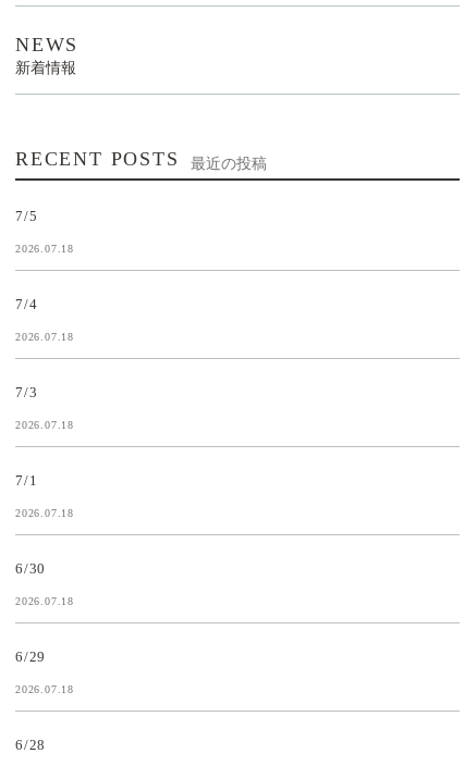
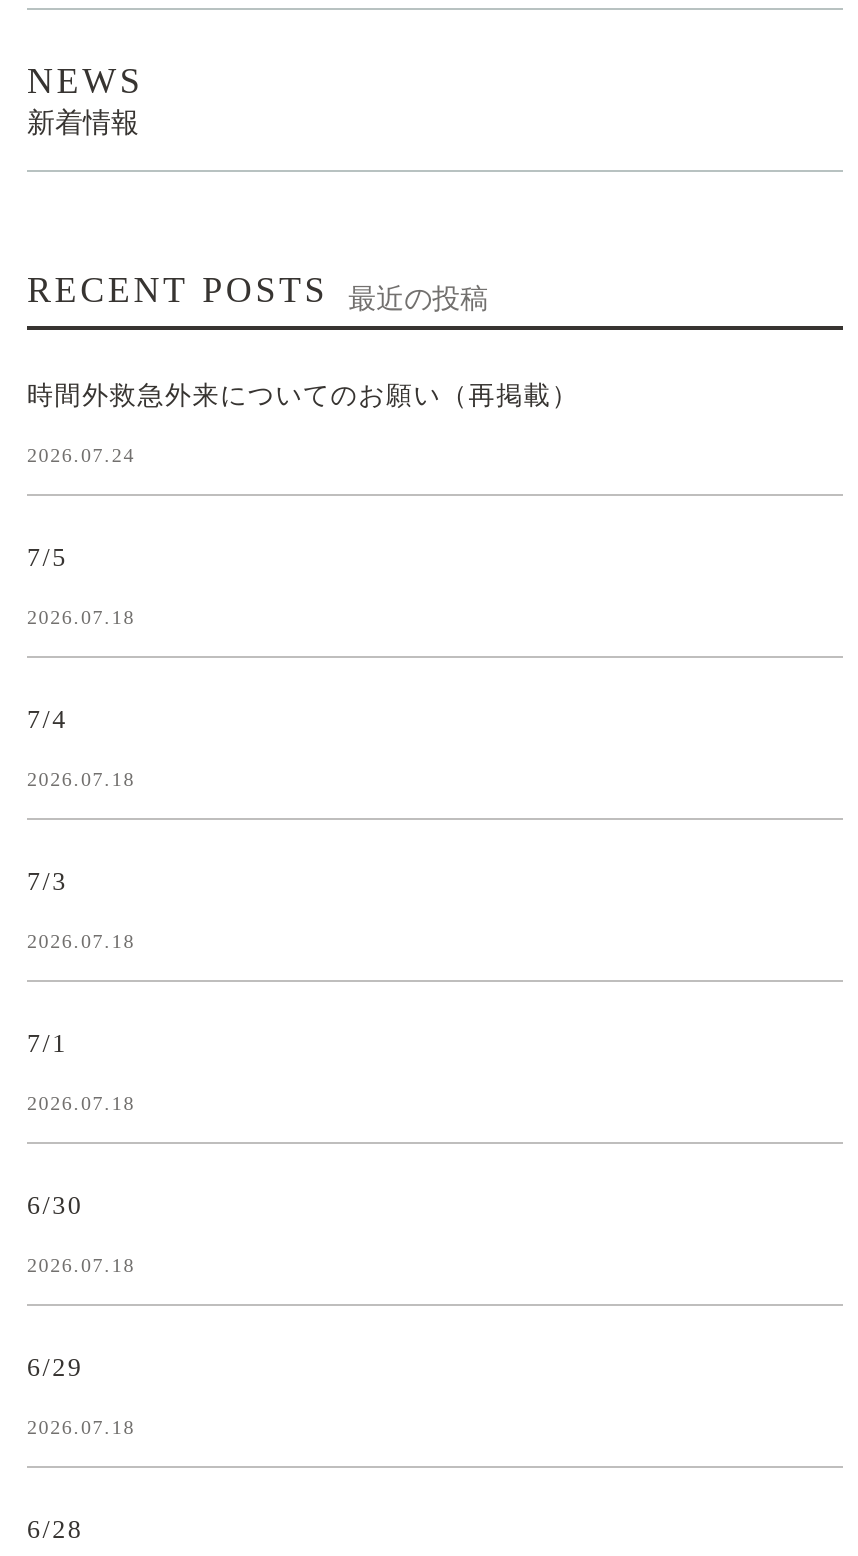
+ 時間外救急外来についてのお願い（再掲載）
+ 2026.07.24
